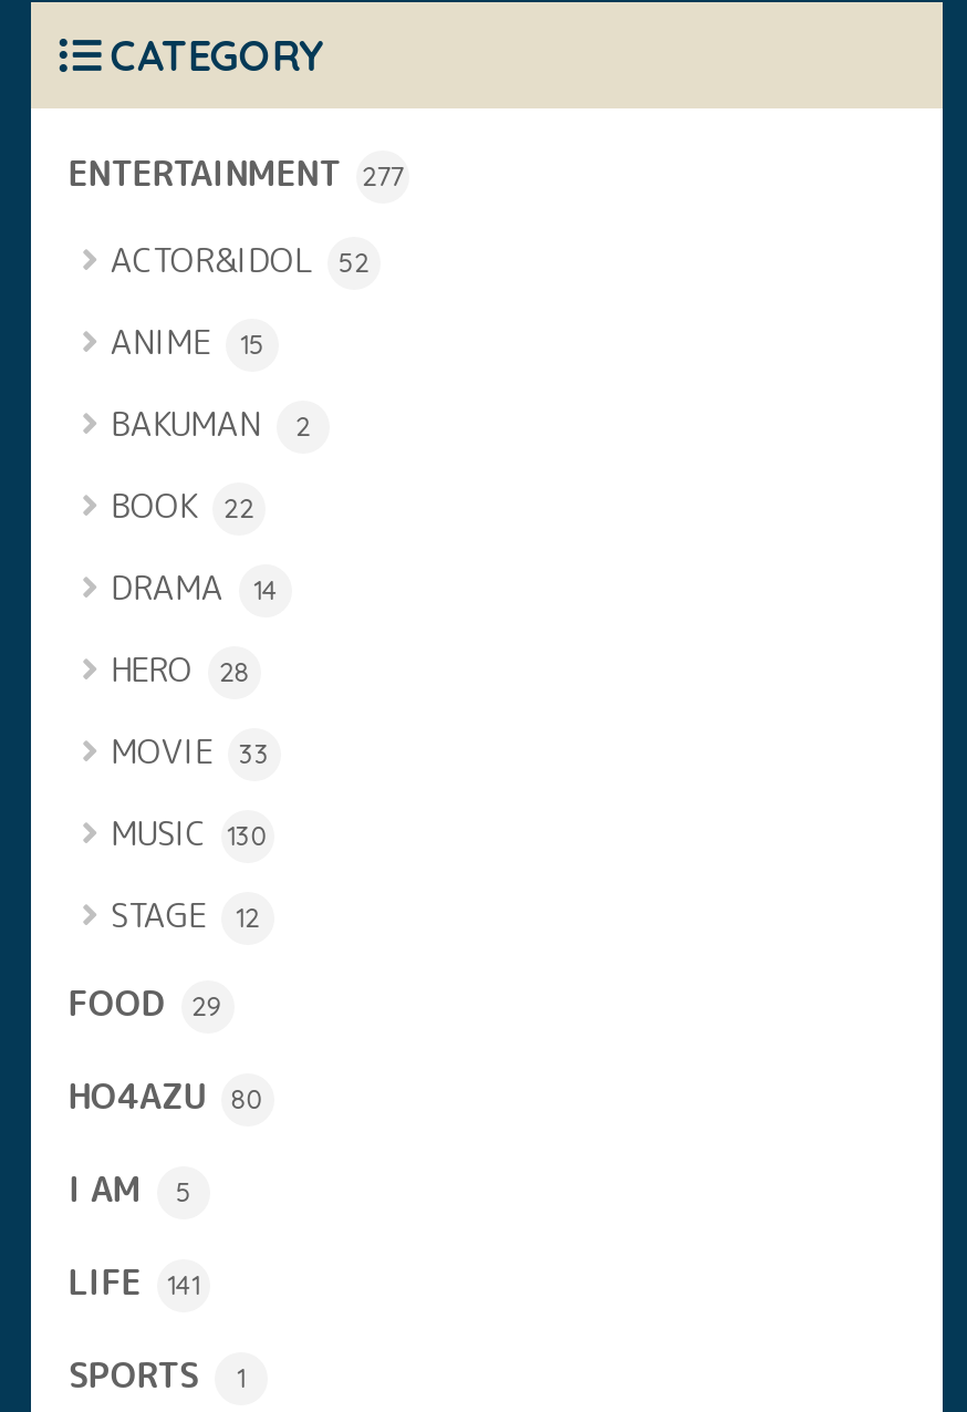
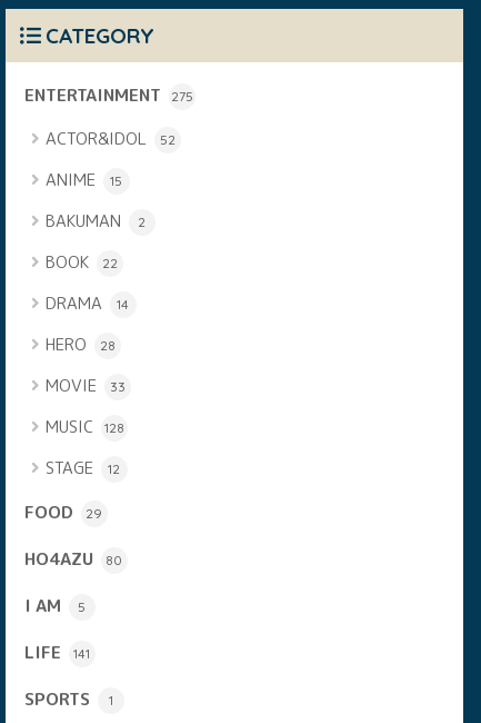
- ENTERTAINMENT 277
+ ENTERTAINMENT 275

- MUSIC 130
+ MUSIC 128
